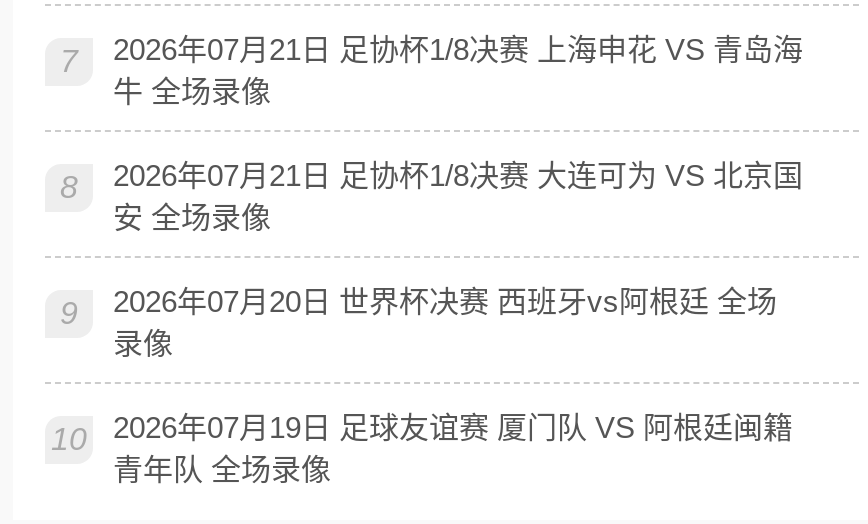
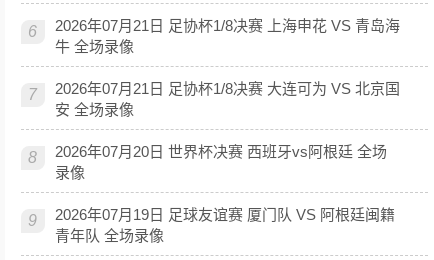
- 7 2026年07月21日 足协杯1/8决赛 上海申花 VS 青岛海
+ 6 2026年07月21日 足协杯1/8决赛 上海申花 VS 青岛海

- 8 2026年07月21日 足协杯1/8决赛 大连可为 VS 北京国
+ 7 2026年07月21日 足协杯1/8决赛 大连可为 VS 北京国

- 9 2026年07月20日 世界杯决赛 西班牙vs阿根廷 全场
+ 8 2026年07月20日 世界杯决赛 西班牙vs阿根廷 全场

- 10 2026年07月19日 足球友谊赛 厦门队 VS 阿根廷闽籍
+ 9 2026年07月19日 足球友谊赛 厦门队 VS 阿根廷闽籍
